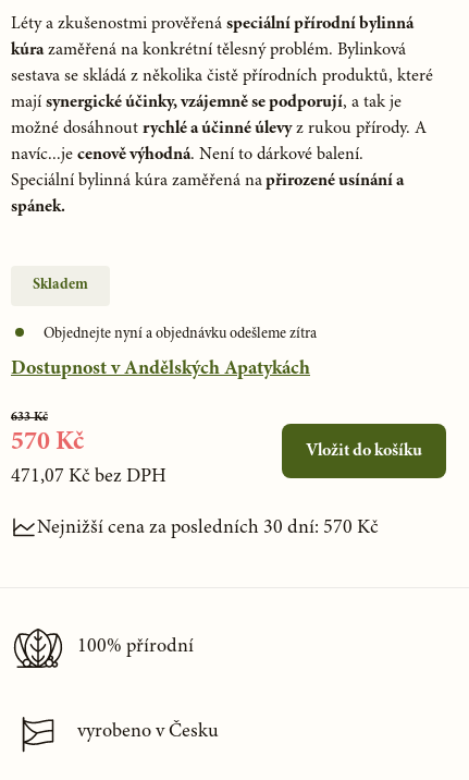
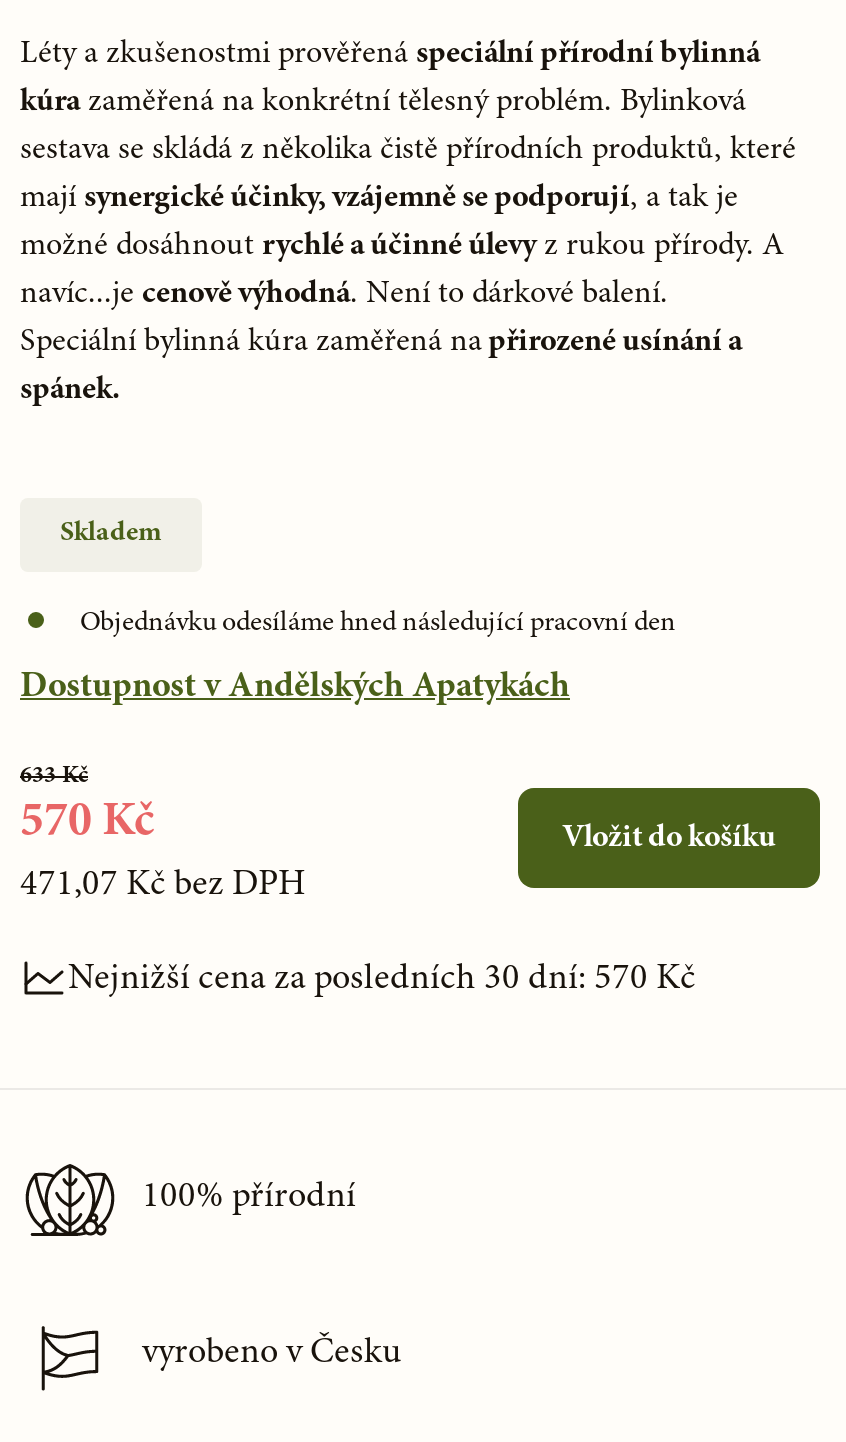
- Objednejte nyní a objednávku odešleme zítra
+ Objednávku odesíláme hned následující pracovní den
